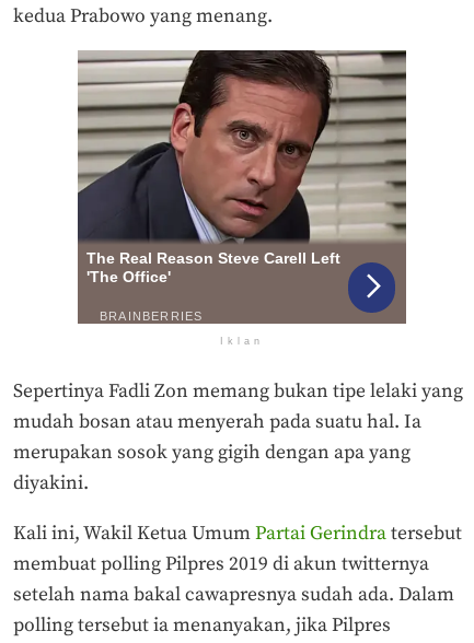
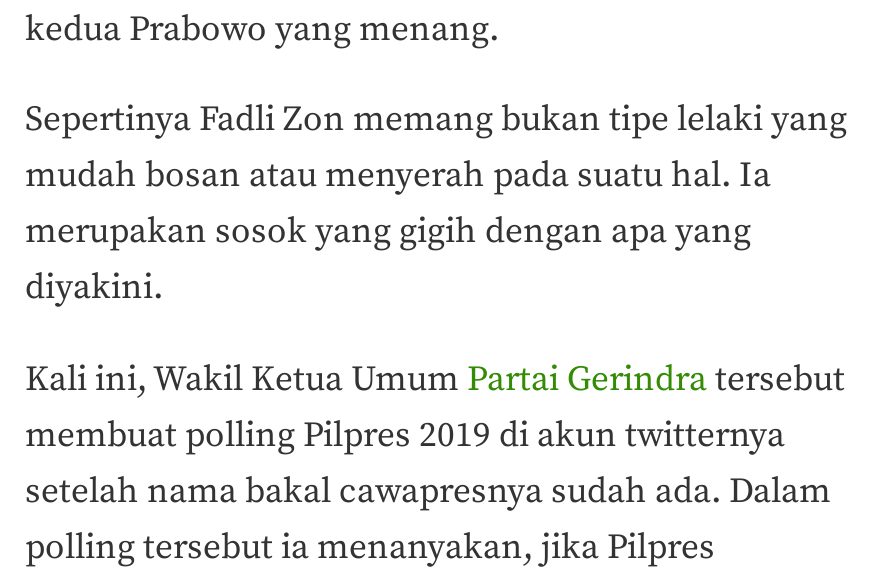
- [image]
- Iklan
